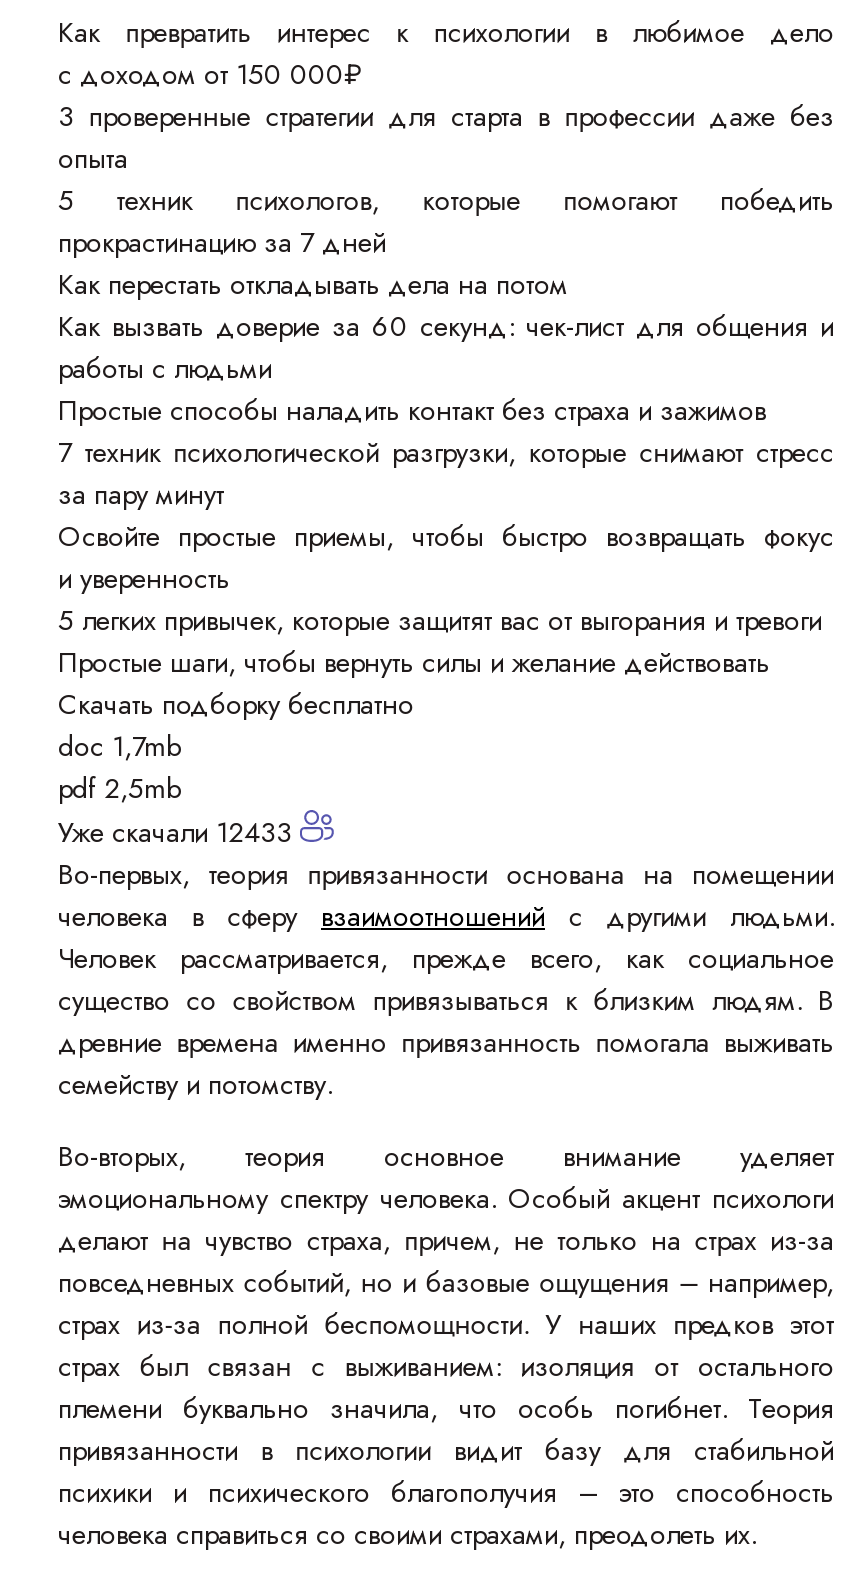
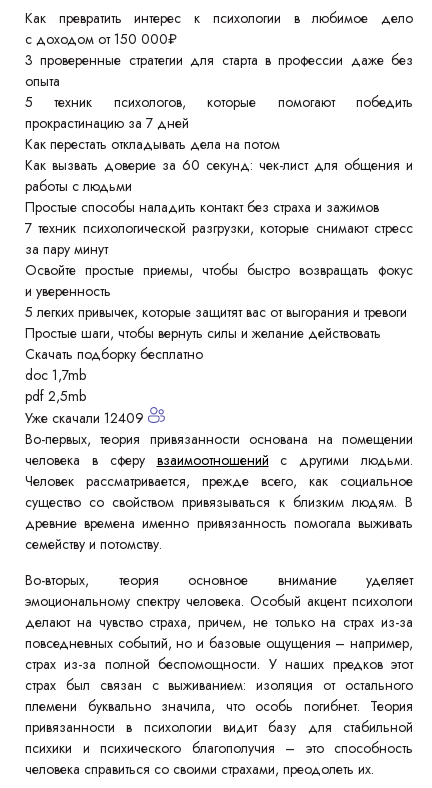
- Уже скачали 12433
+ Уже скачали 12409
